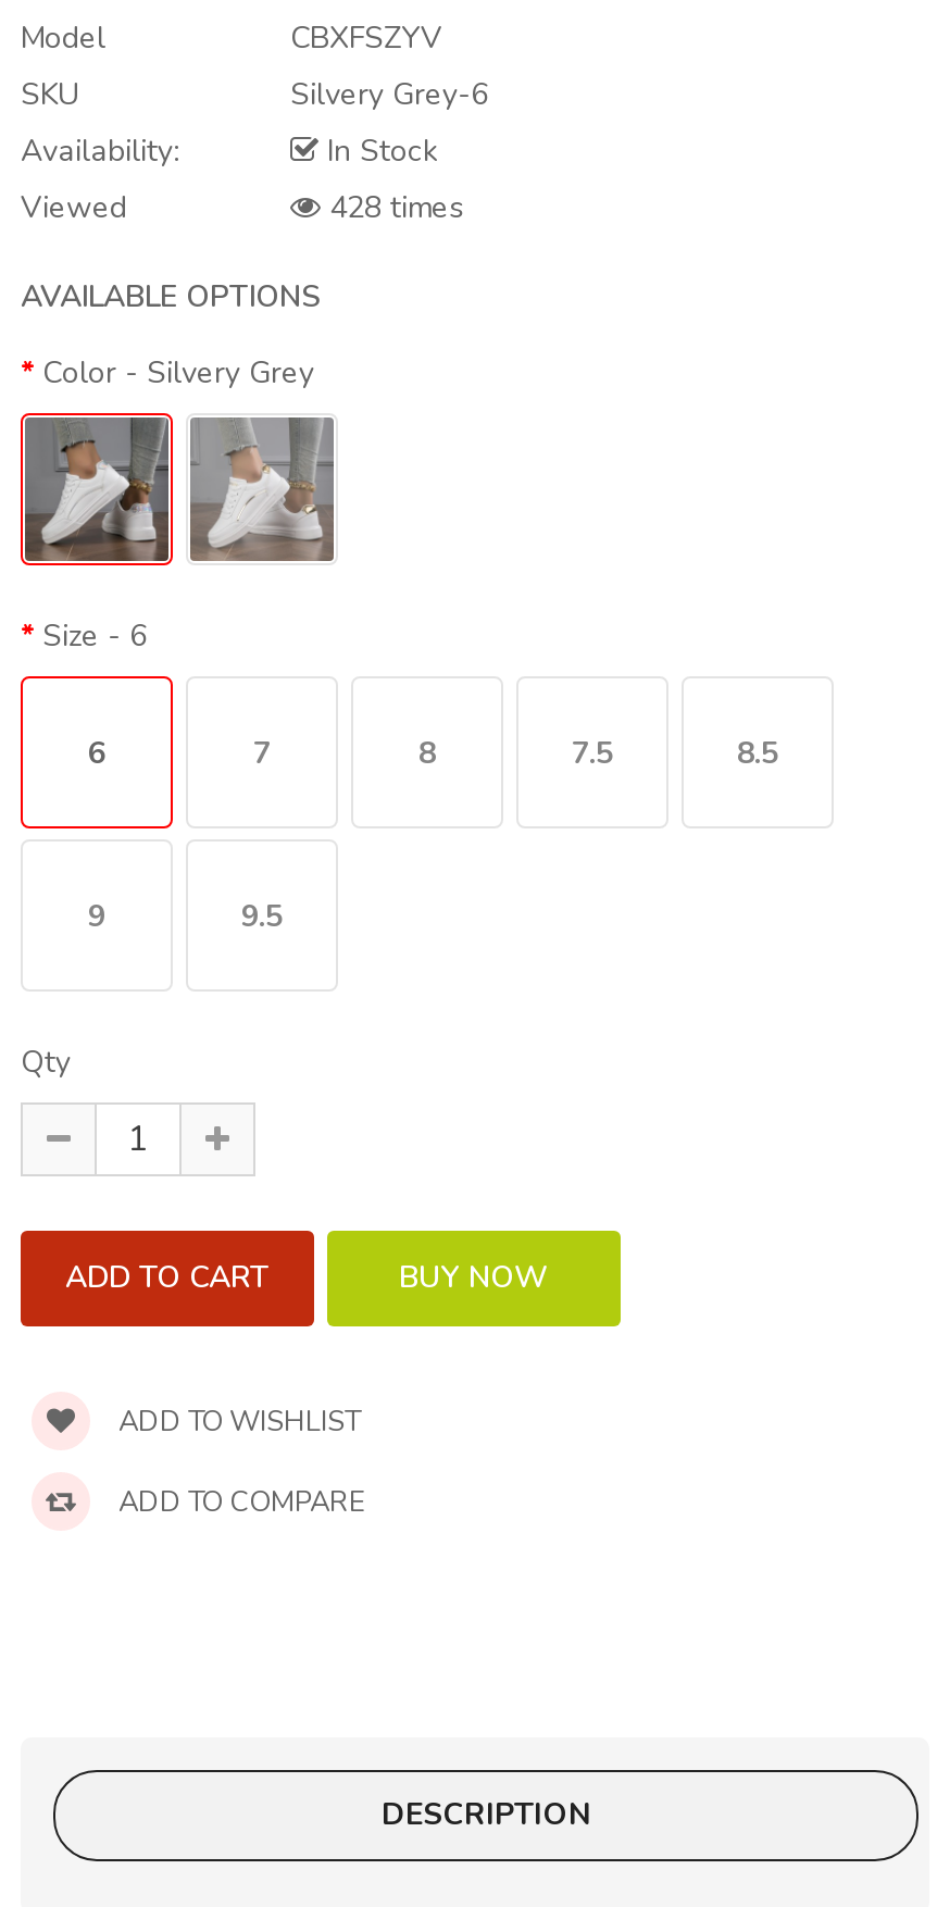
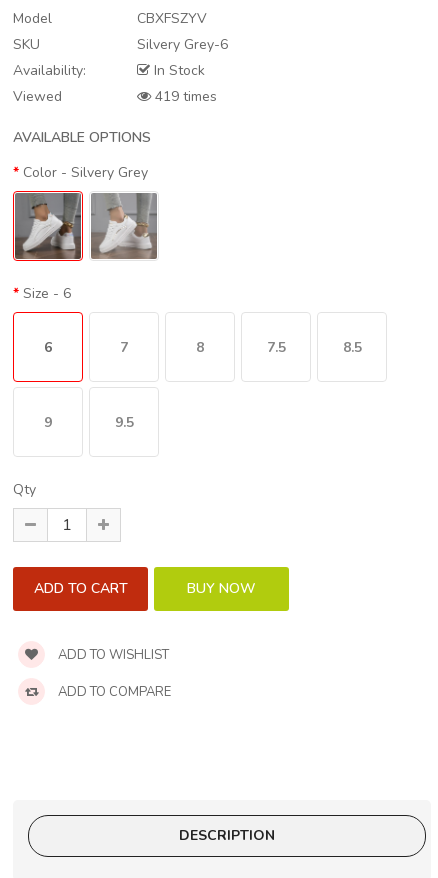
- 428 times
+ 419 times
